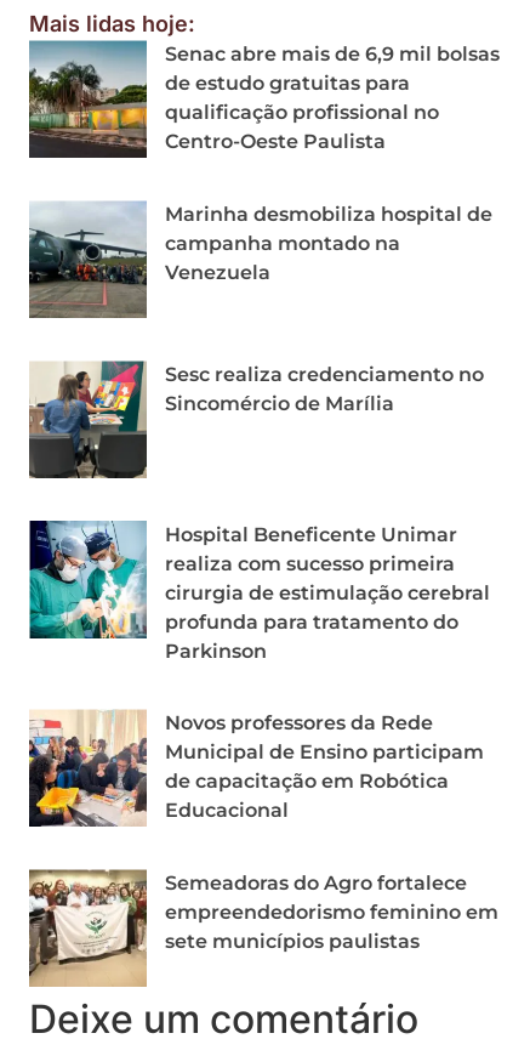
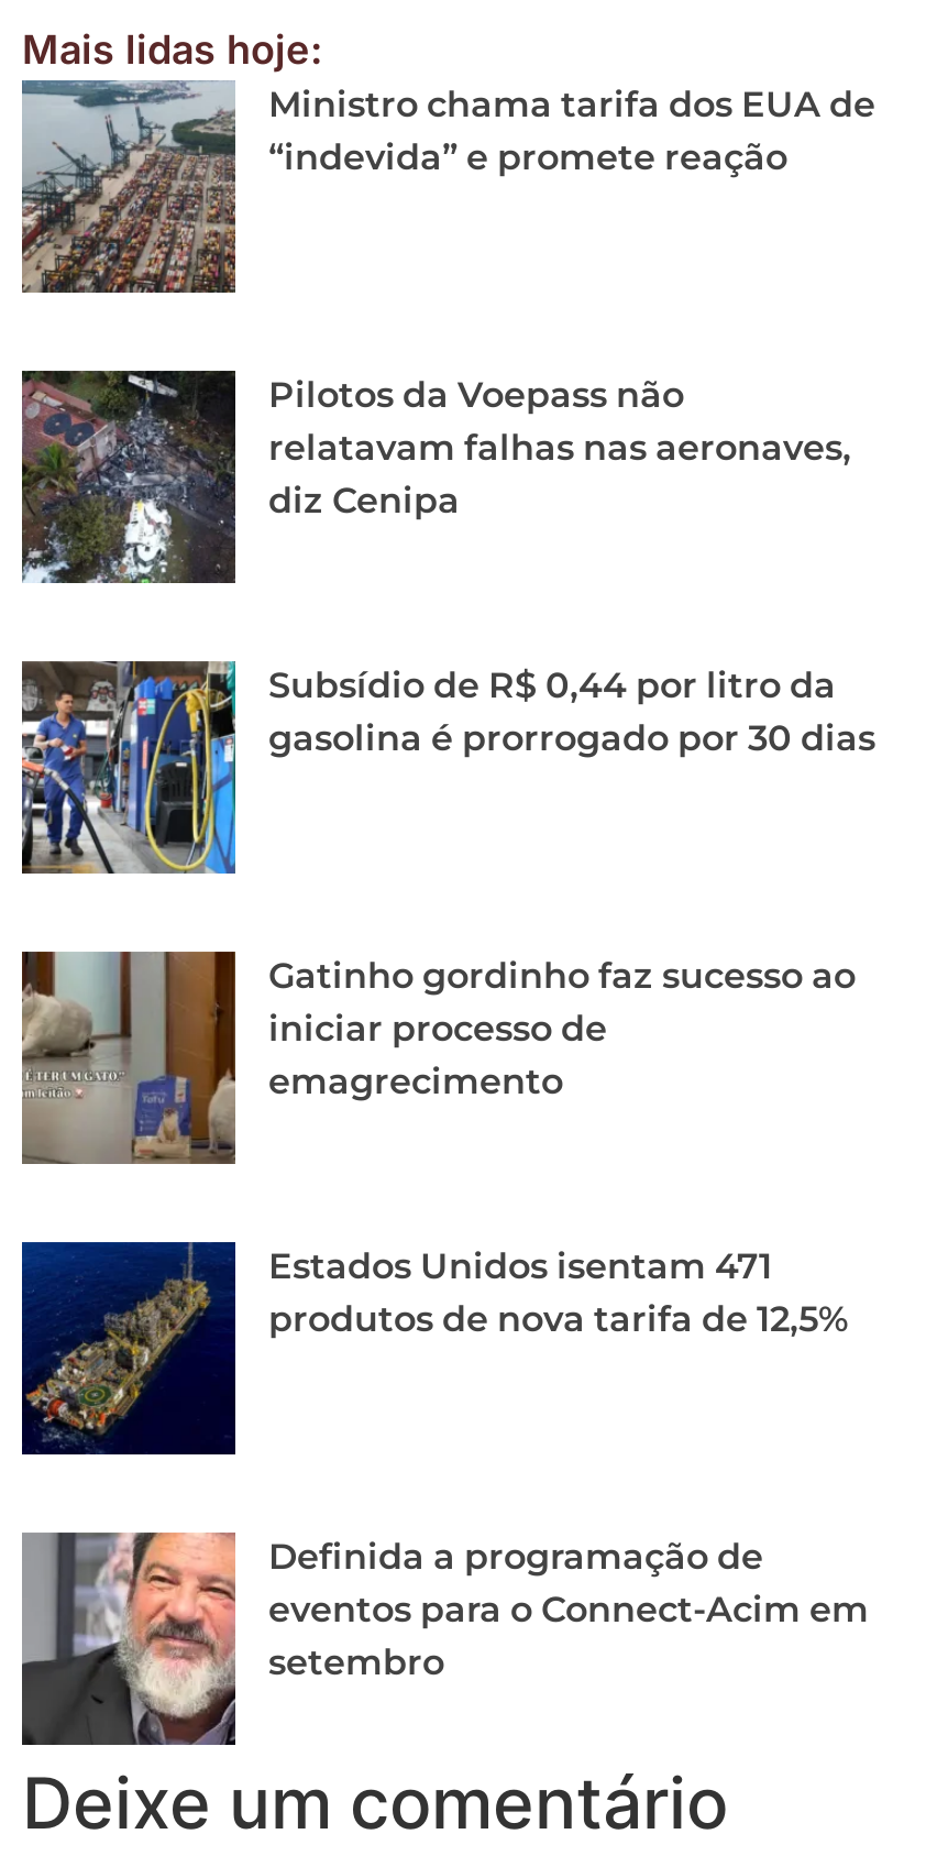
- [image]
- Senac abre mais de 6,9 mil bolsas
- de estudo gratuitas para
- qualificação profissional no
- Centro-Oeste Paulista
+ [image]
+ Ministro chama tarifa dos EUA de
+ “indevida” e promete reação

- [image]
- Marinha desmobiliza hospital de
- campanha montado na
- Venezuela
+ [image]
+ Pilotos da Voepass não
+ relatavam falhas nas aeronaves,
+ diz Cenipa

- [image]
- Sesc realiza credenciamento no
- Sincomércio de Marília
+ [image]
+ Subsídio de R$ 0,44 por litro da
+ gasolina é prorrogado por 30 dias

- [image]
- Hospital Beneficente Unimar
- realiza com sucesso primeira
- cirurgia de estimulação cerebral
- profunda para tratamento do
- Parkinson
+ [image]
+ Gatinho gordinho faz sucesso ao
+ iniciar processo de
+ emagrecimento

- [image]
- Novos professores da Rede
- Municipal de Ensino participam
- de capacitação em Robótica
- Educacional
+ [image]
+ Estados Unidos isentam 471
+ produtos de nova tarifa de 12,5%

- [image]
- Semeadoras do Agro fortalece
- empreendedorismo feminino em
- sete municípios paulistas
+ [image]
+ Definida a programação de
+ eventos para o Connect-Acim em
+ setembro
